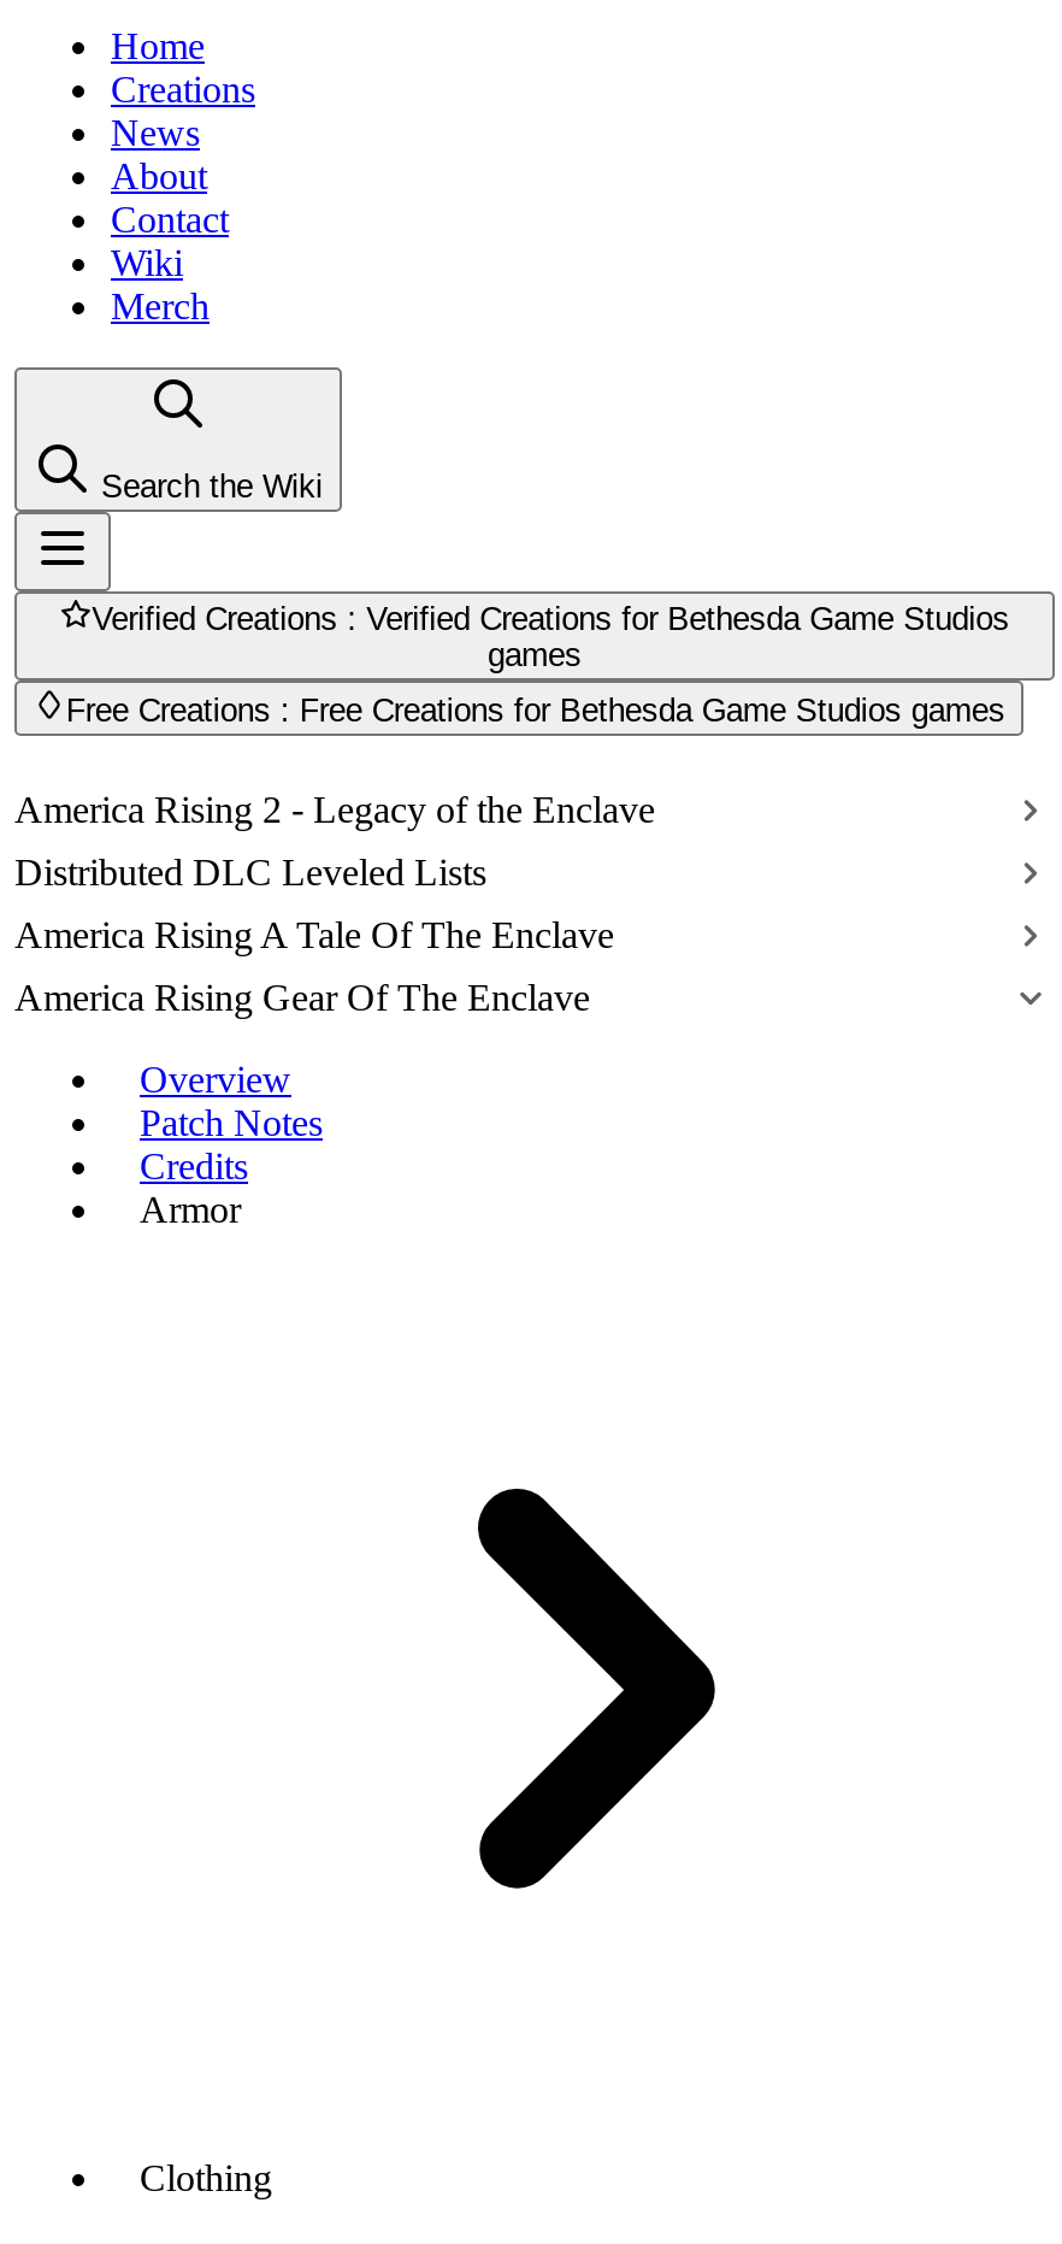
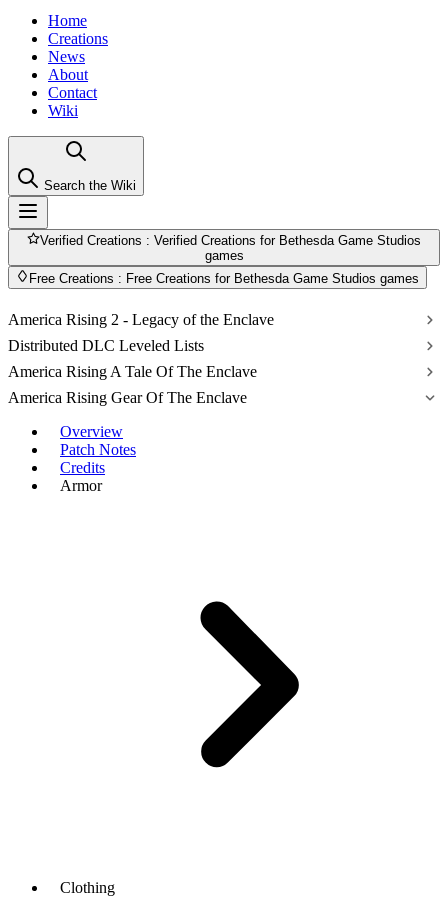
- Merch
